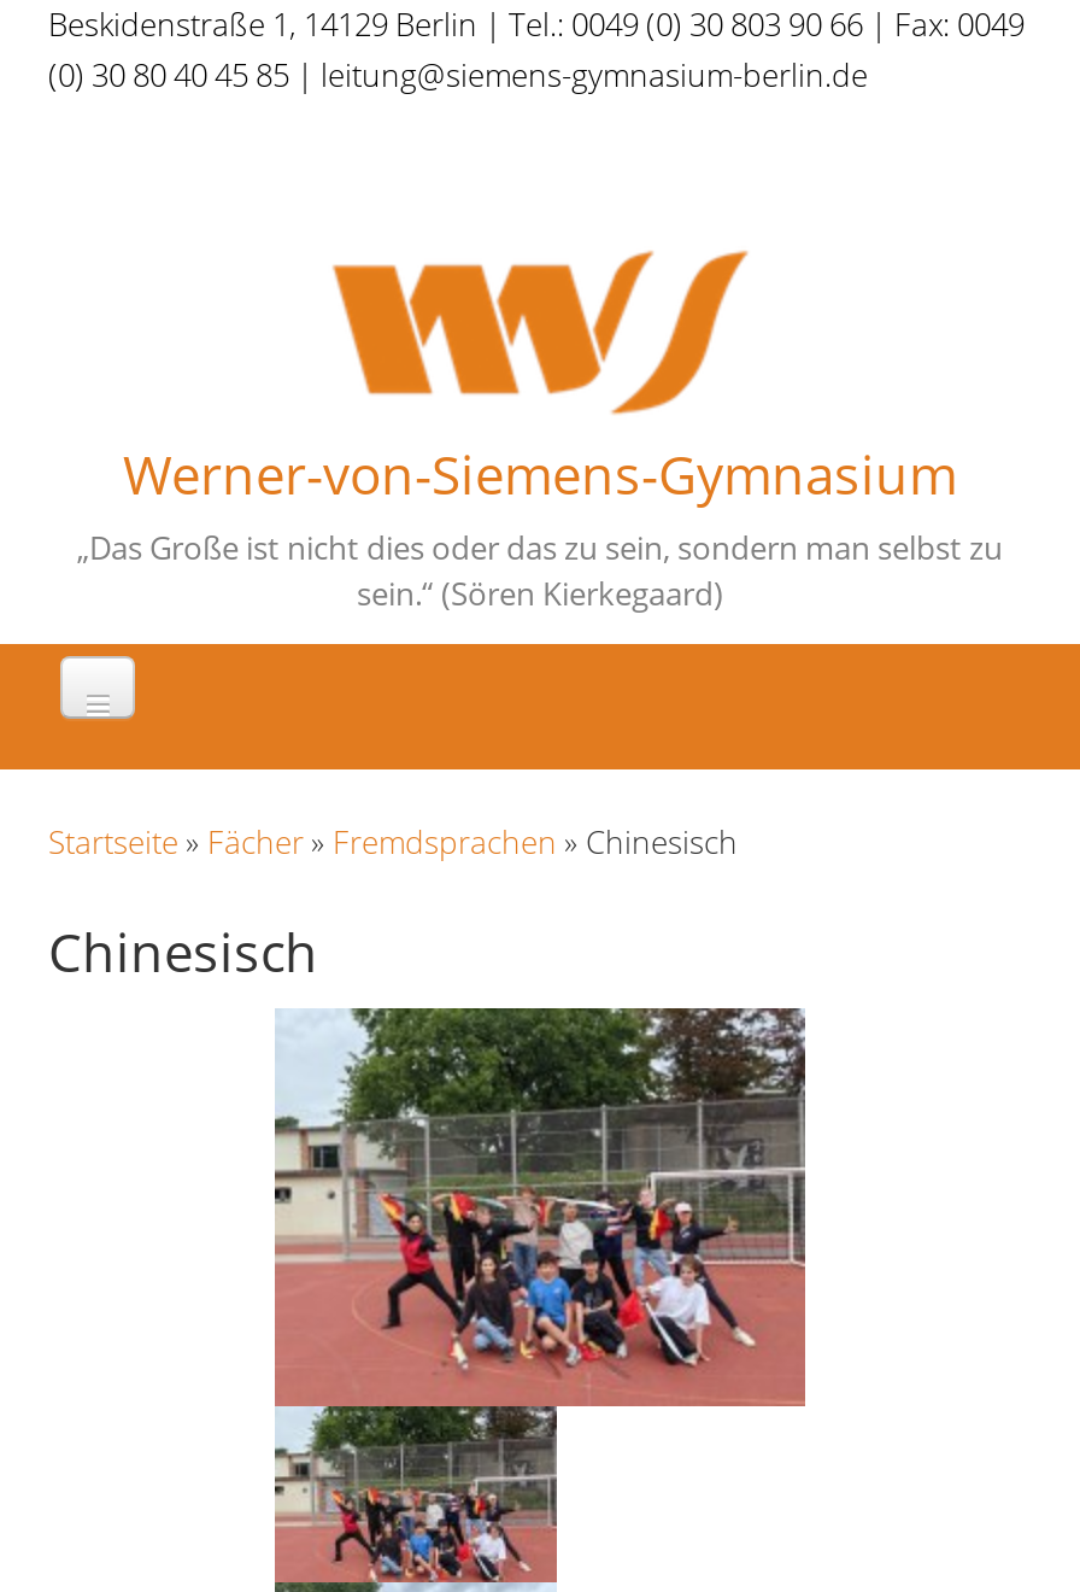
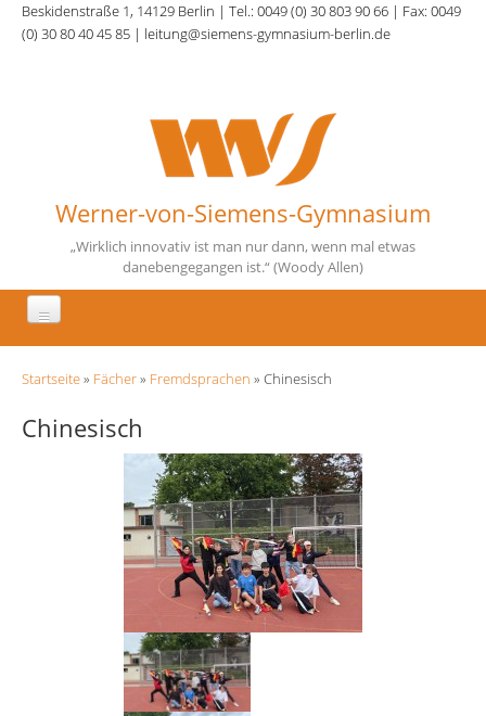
- „Das Große ist nicht dies oder das zu sein, sondern man selbst zu
- sein.“ (Sören Kierkegaard)
+ „Wirklich innovativ ist man nur dann, wenn mal etwas
+ danebengegangen ist.“ (Woody Allen)
